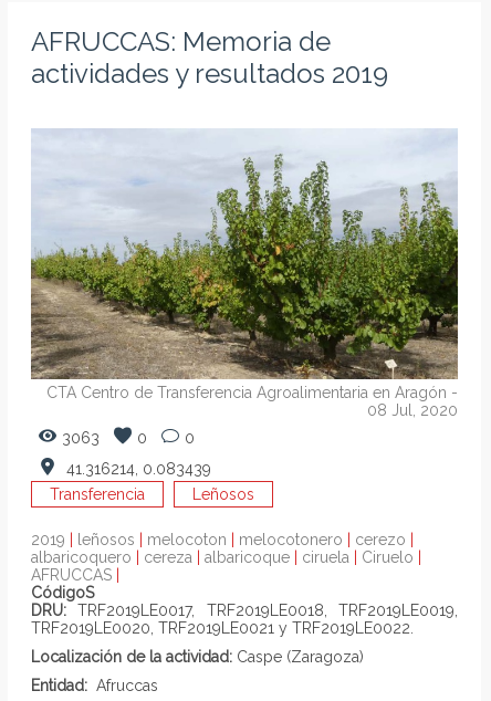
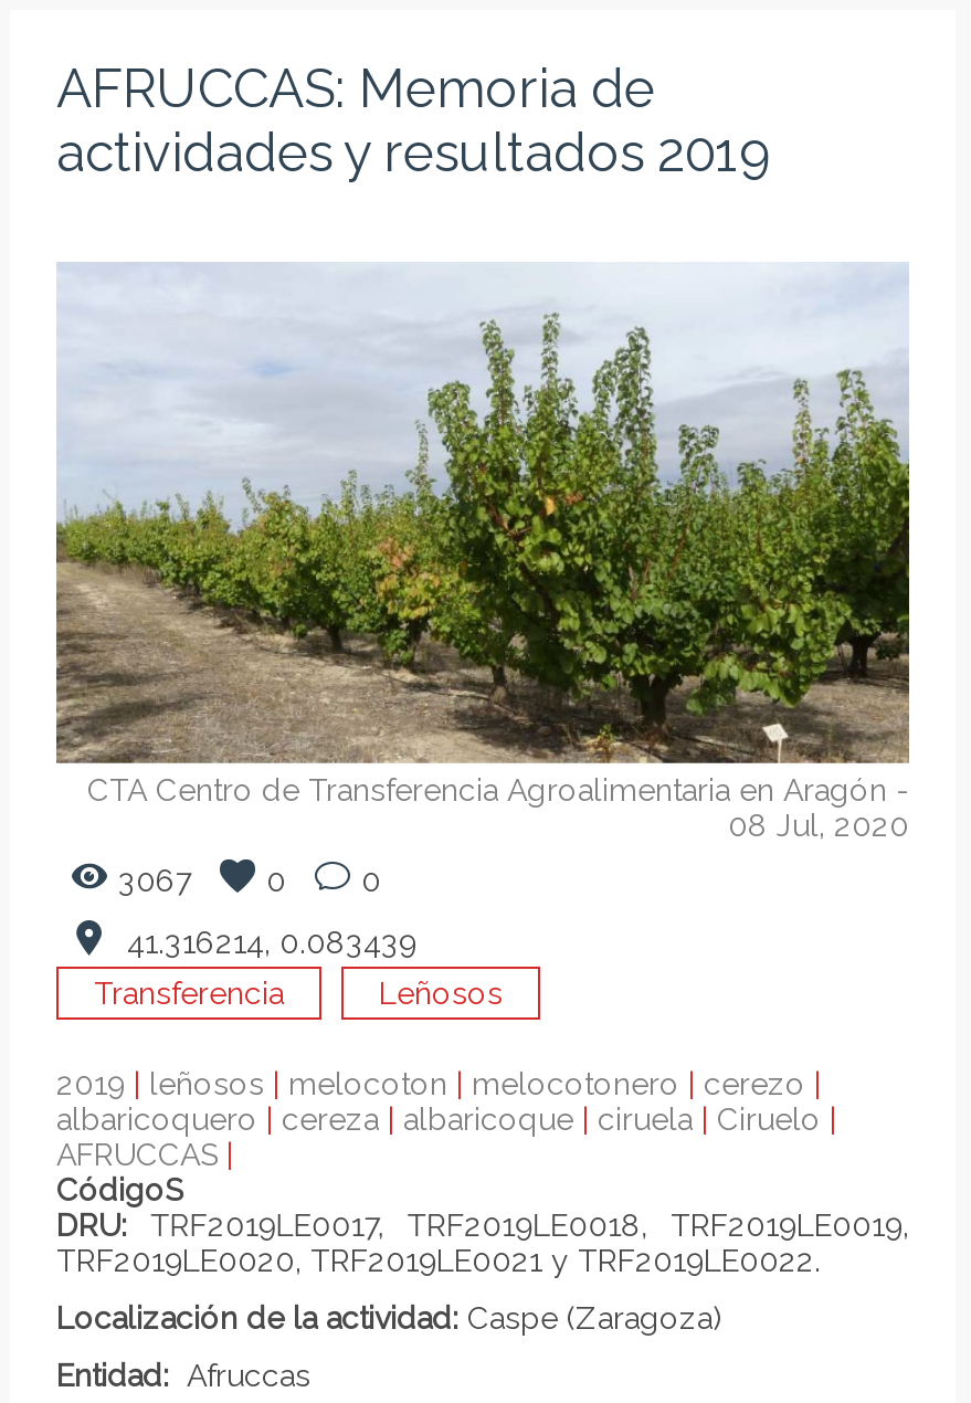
- 3063
+ 3067
